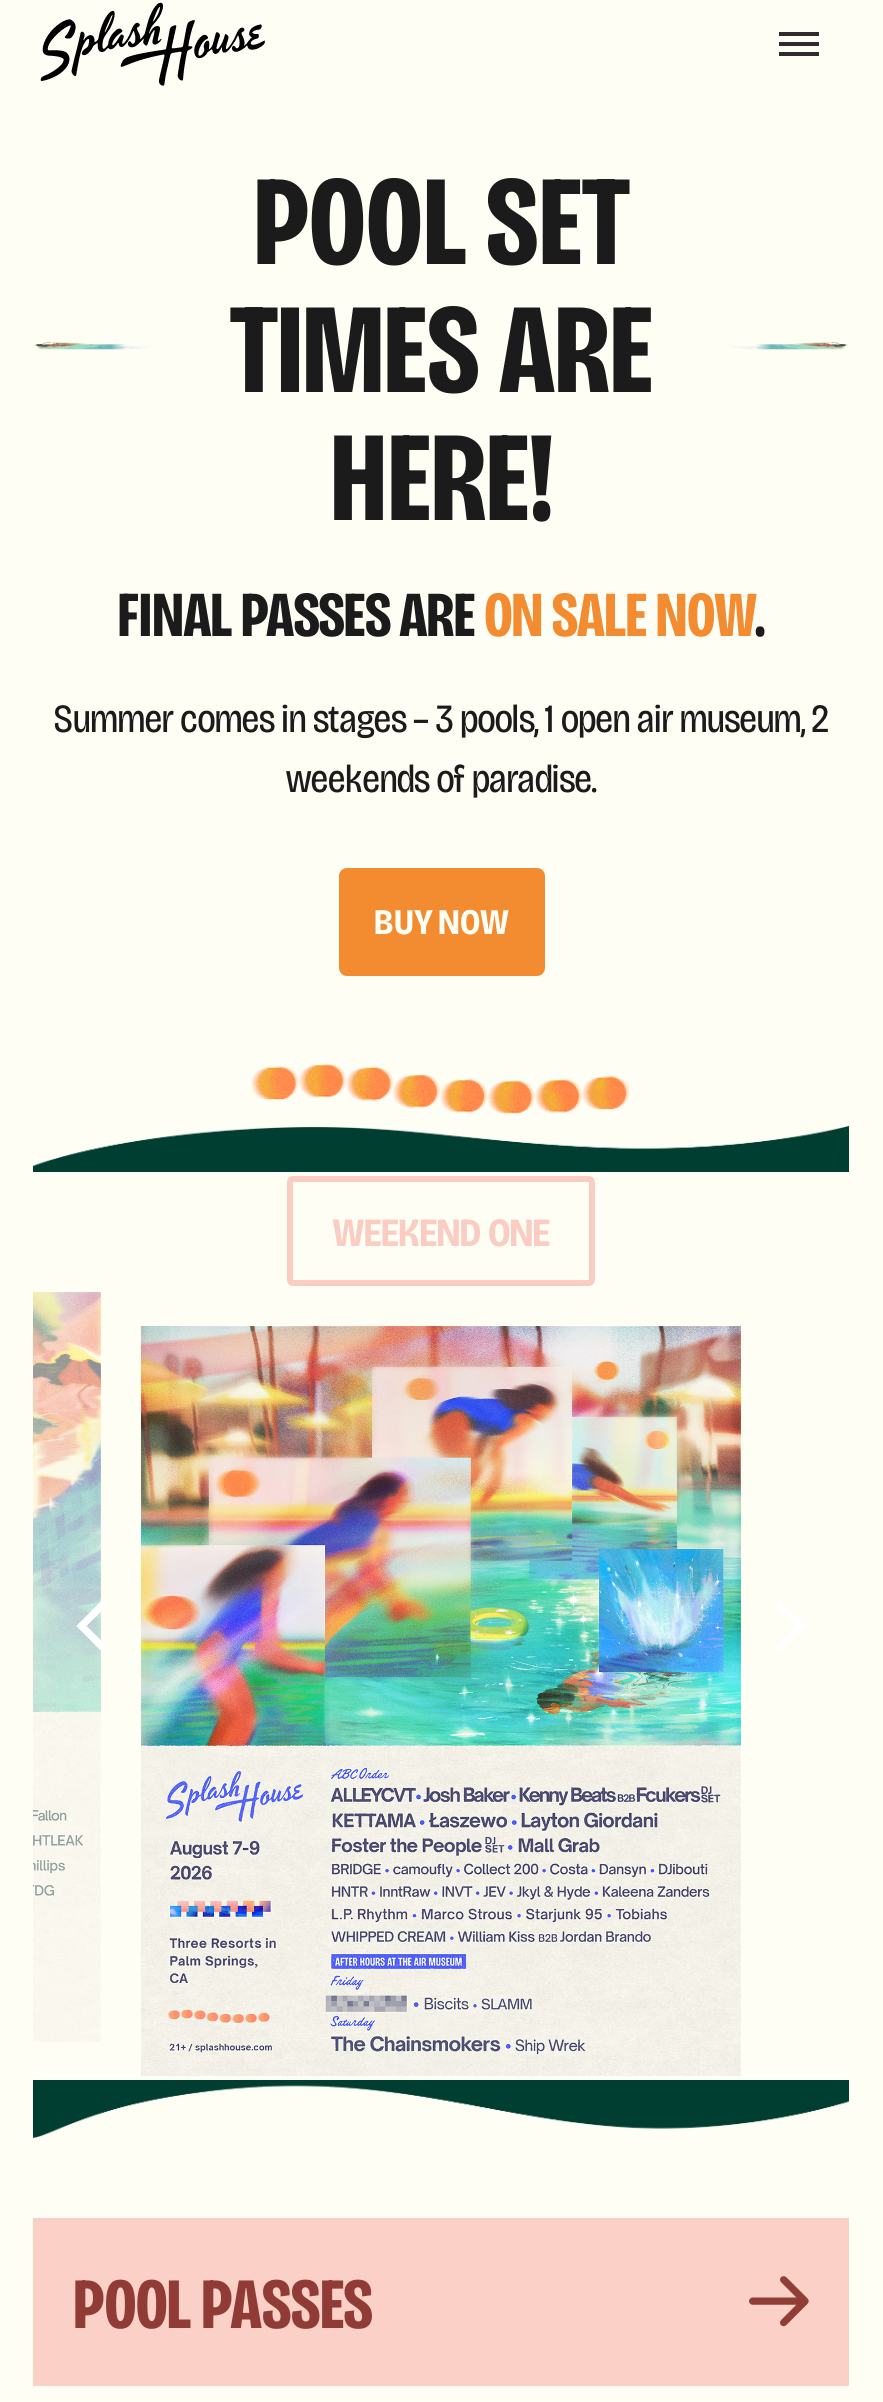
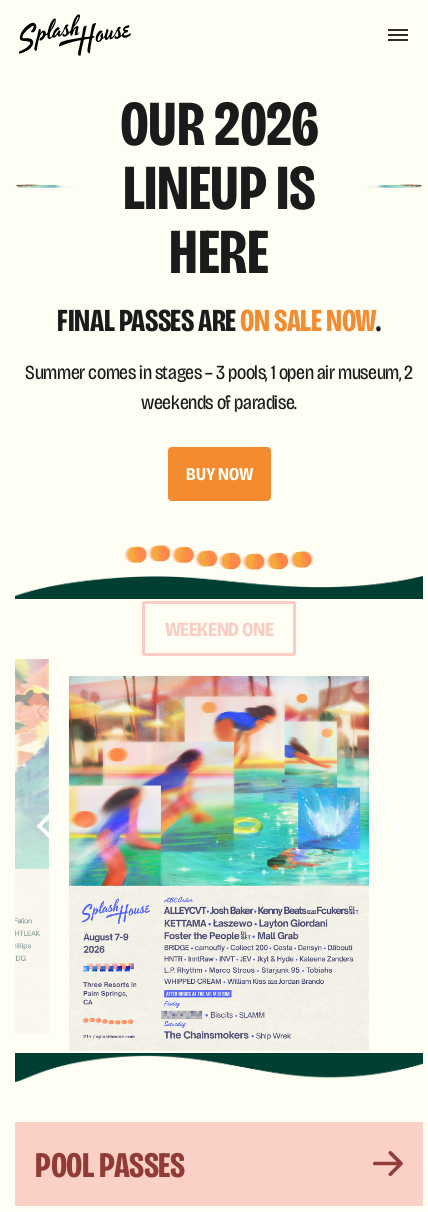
- POOL SET
- TIMES ARE
- HERE!
+ OUR 2026
+ LINEUP IS
+ HERE
